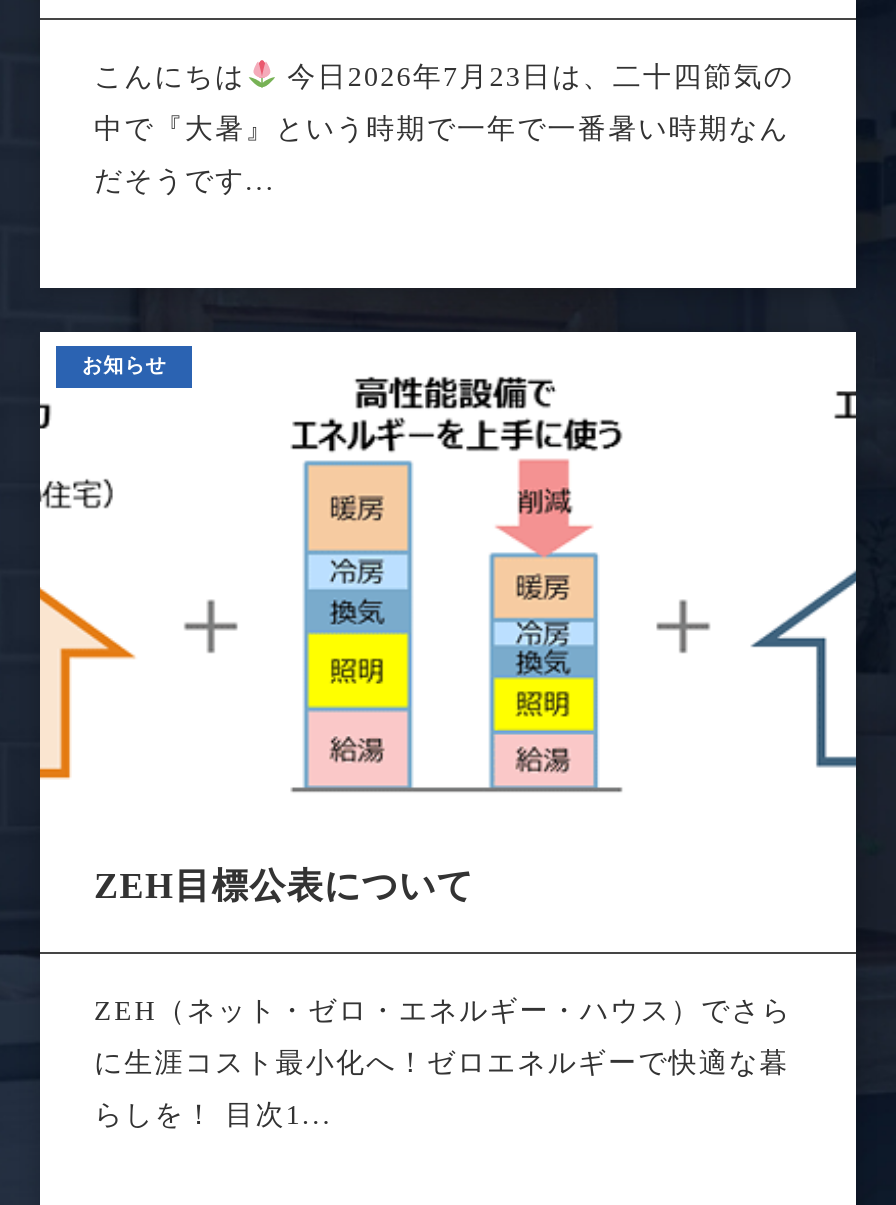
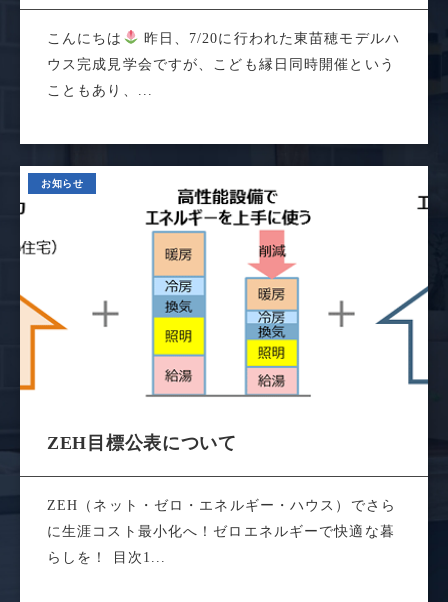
- 今日2026年7月23日は、二十四節気の
+ 昨日、7/20に行われた東苗穂モデルハ

- 中で『大暑』という時期で一年で一番暑い時期なん
+ ウス完成見学会ですが、こども縁日同時開催という

- だそうです...
+ こともあり、...
